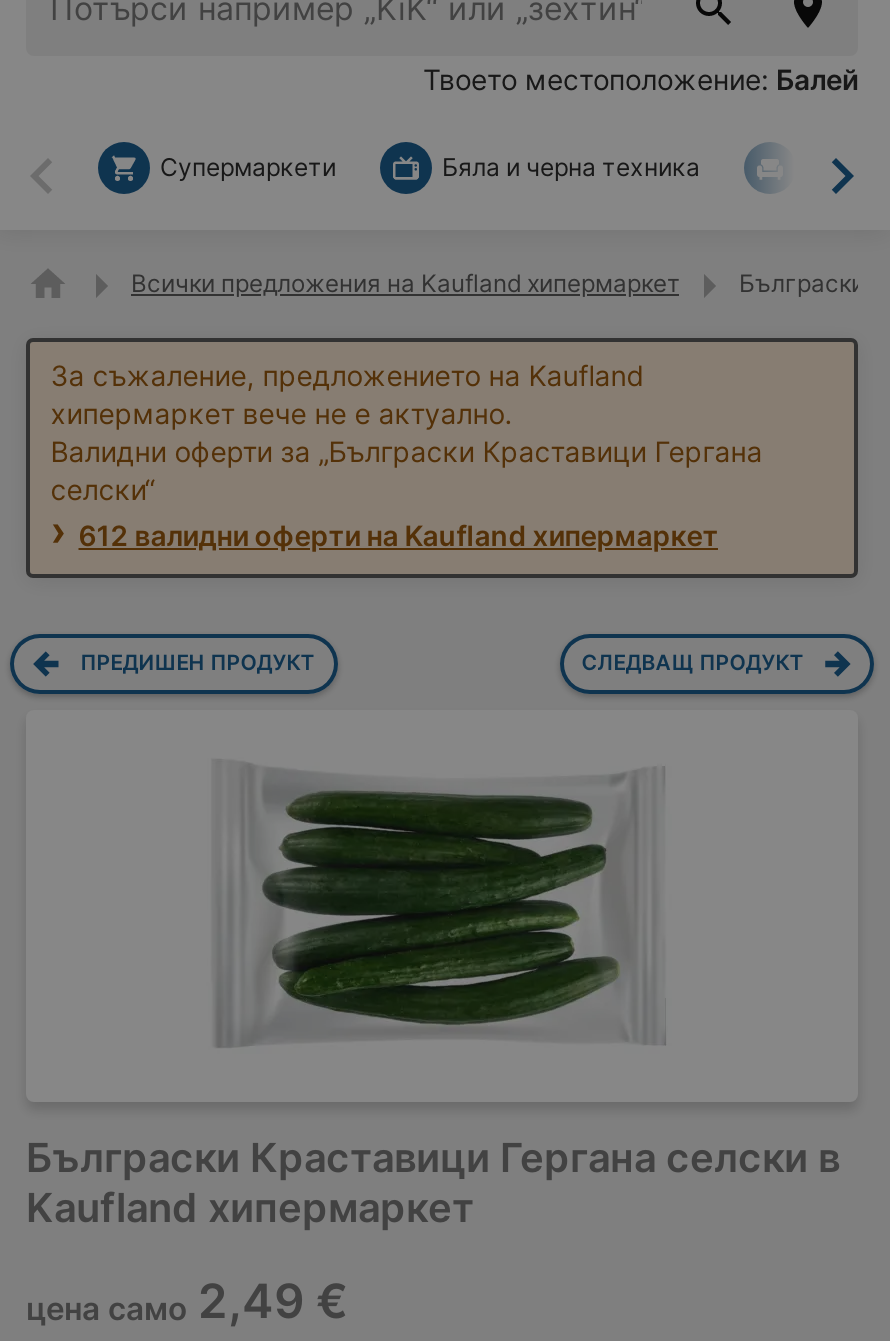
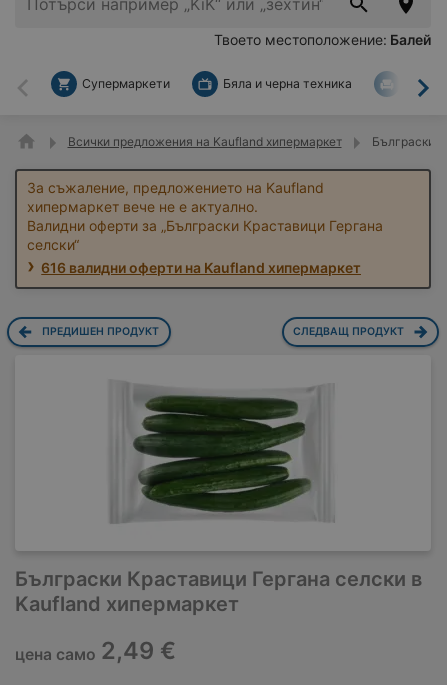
- 612 валидни оферти на Kaufland хипермаркет
+ 616 валидни оферти на Kaufland хипермаркет
